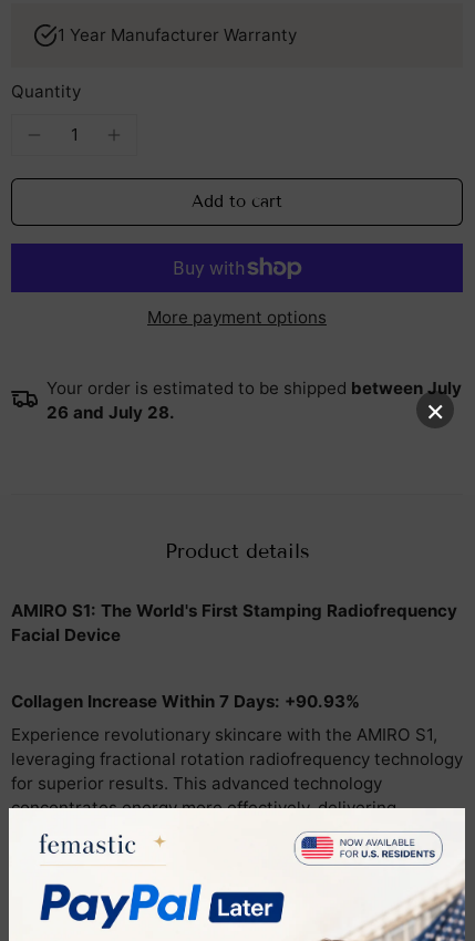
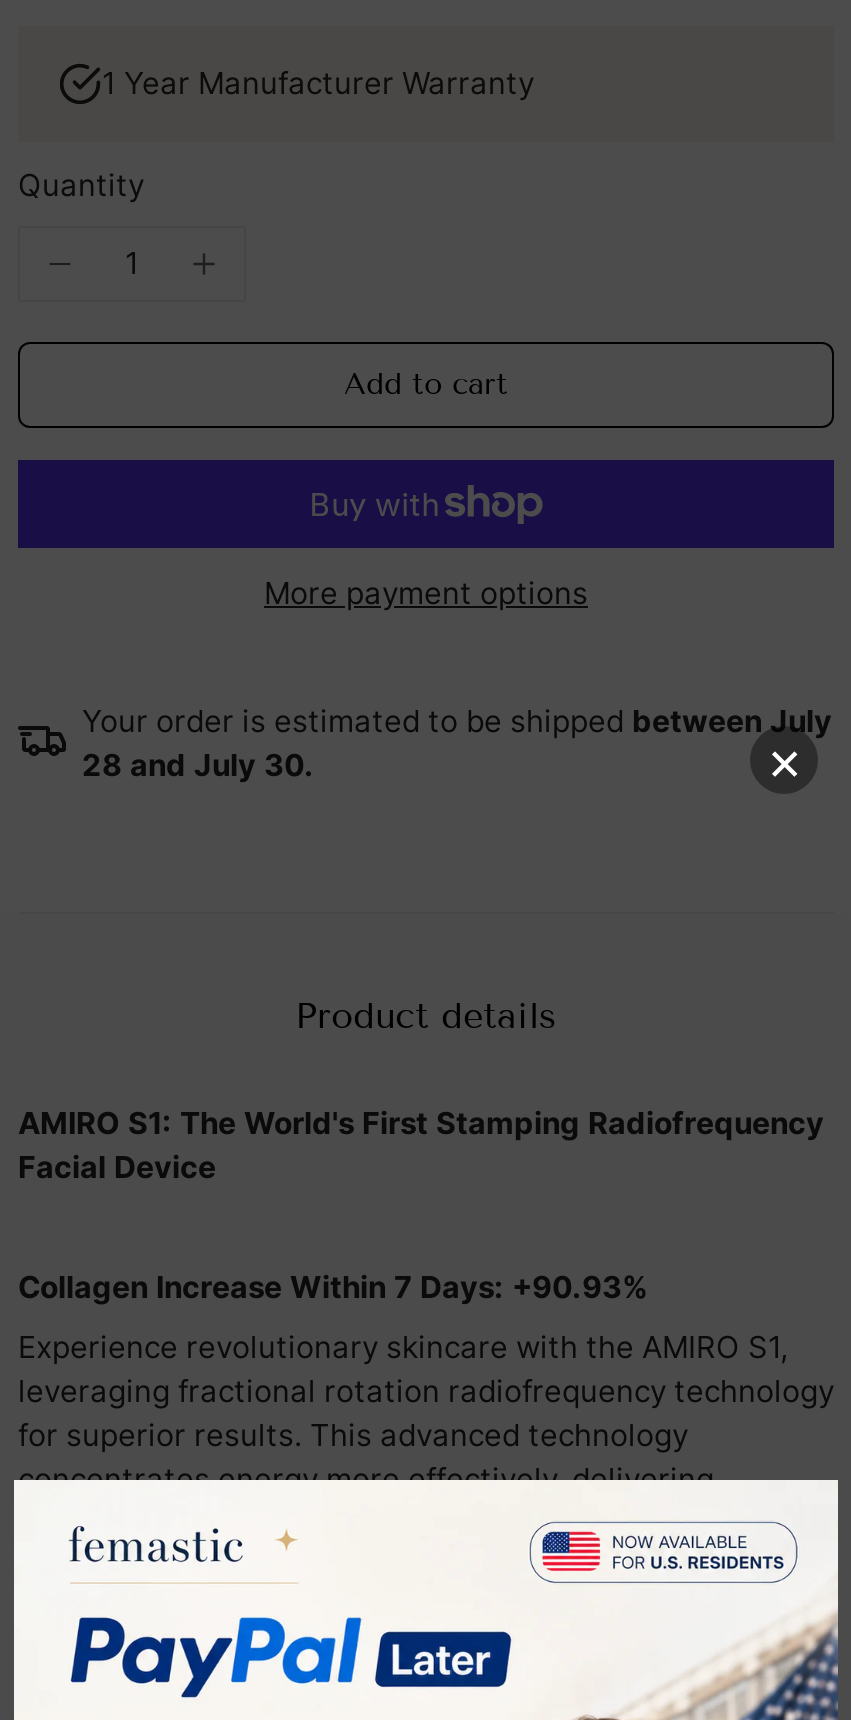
- 26 and July 28.
+ 28 and July 30.
